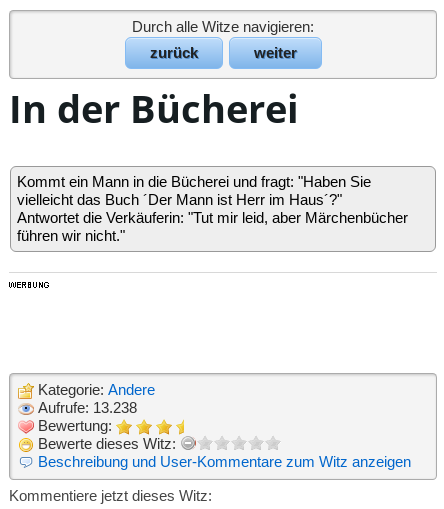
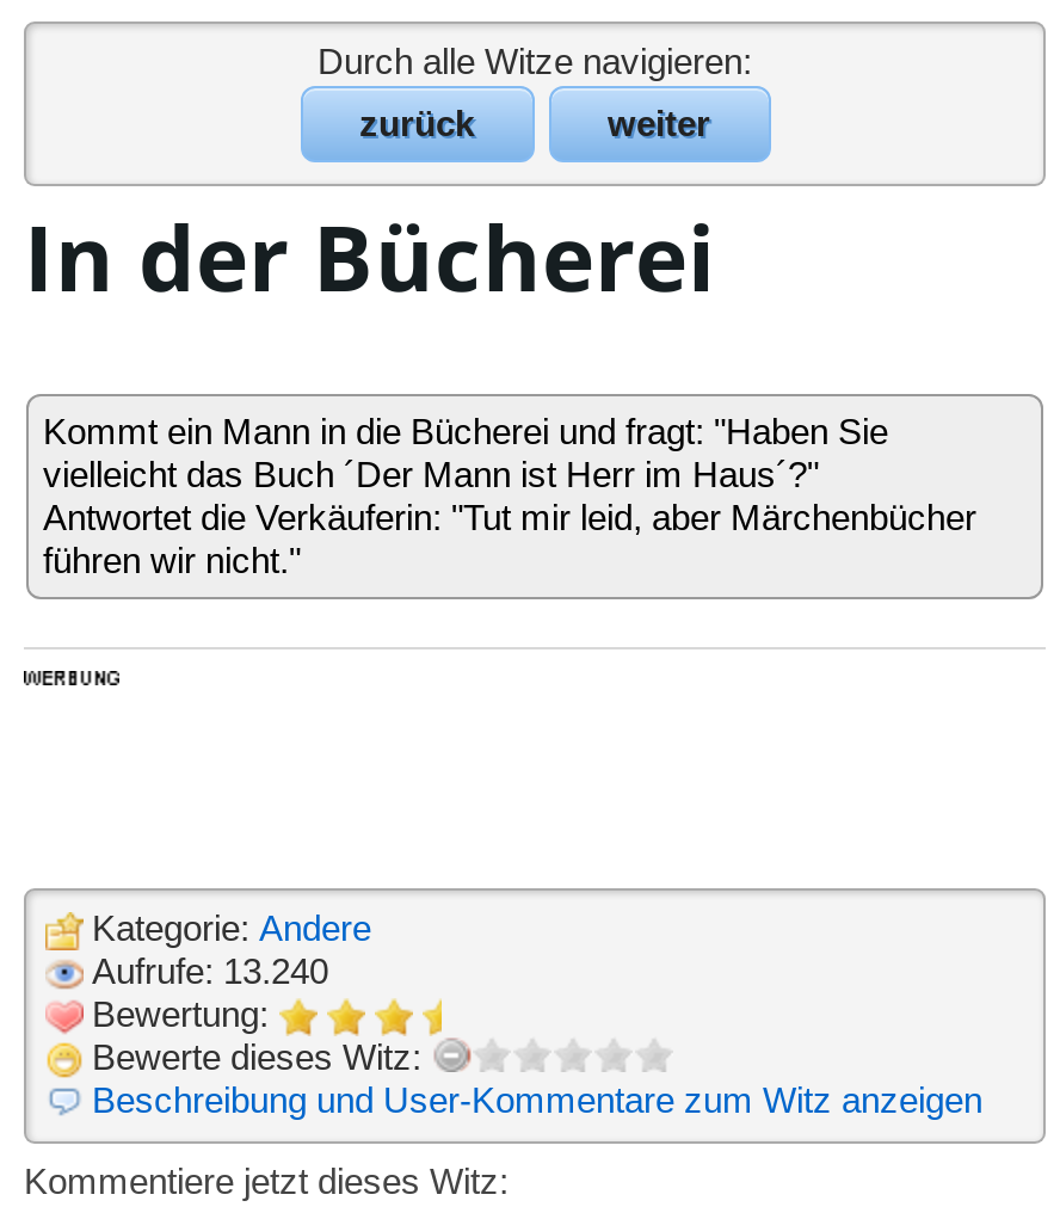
- Aufrufe: 13.238
+ Aufrufe: 13.240
